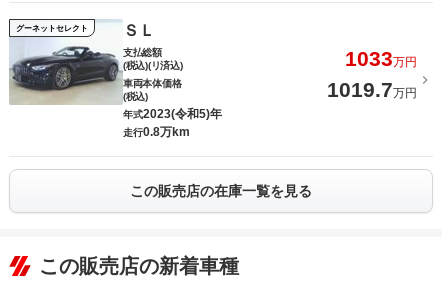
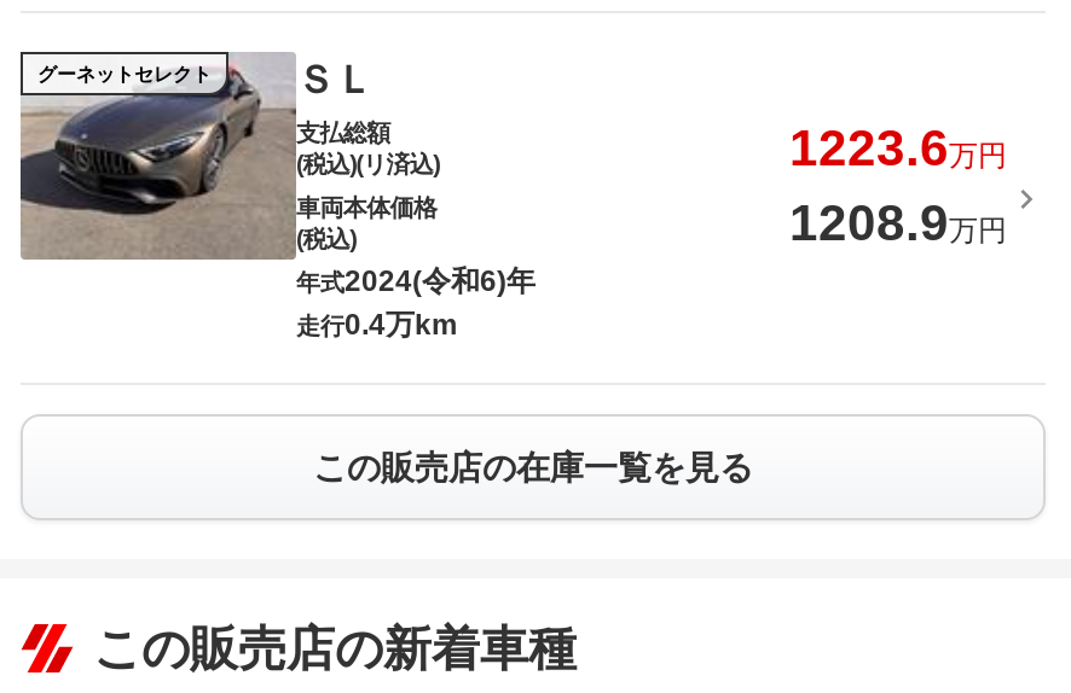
- [image]
- 年式2023(令和5)年
+ [image]
+ 年式2024(令和6)年

- 1033万円
+ 1223.6万円

- 1019.7万円
+ 1208.9万円

- 走行0.8万km
+ 走行0.4万km
